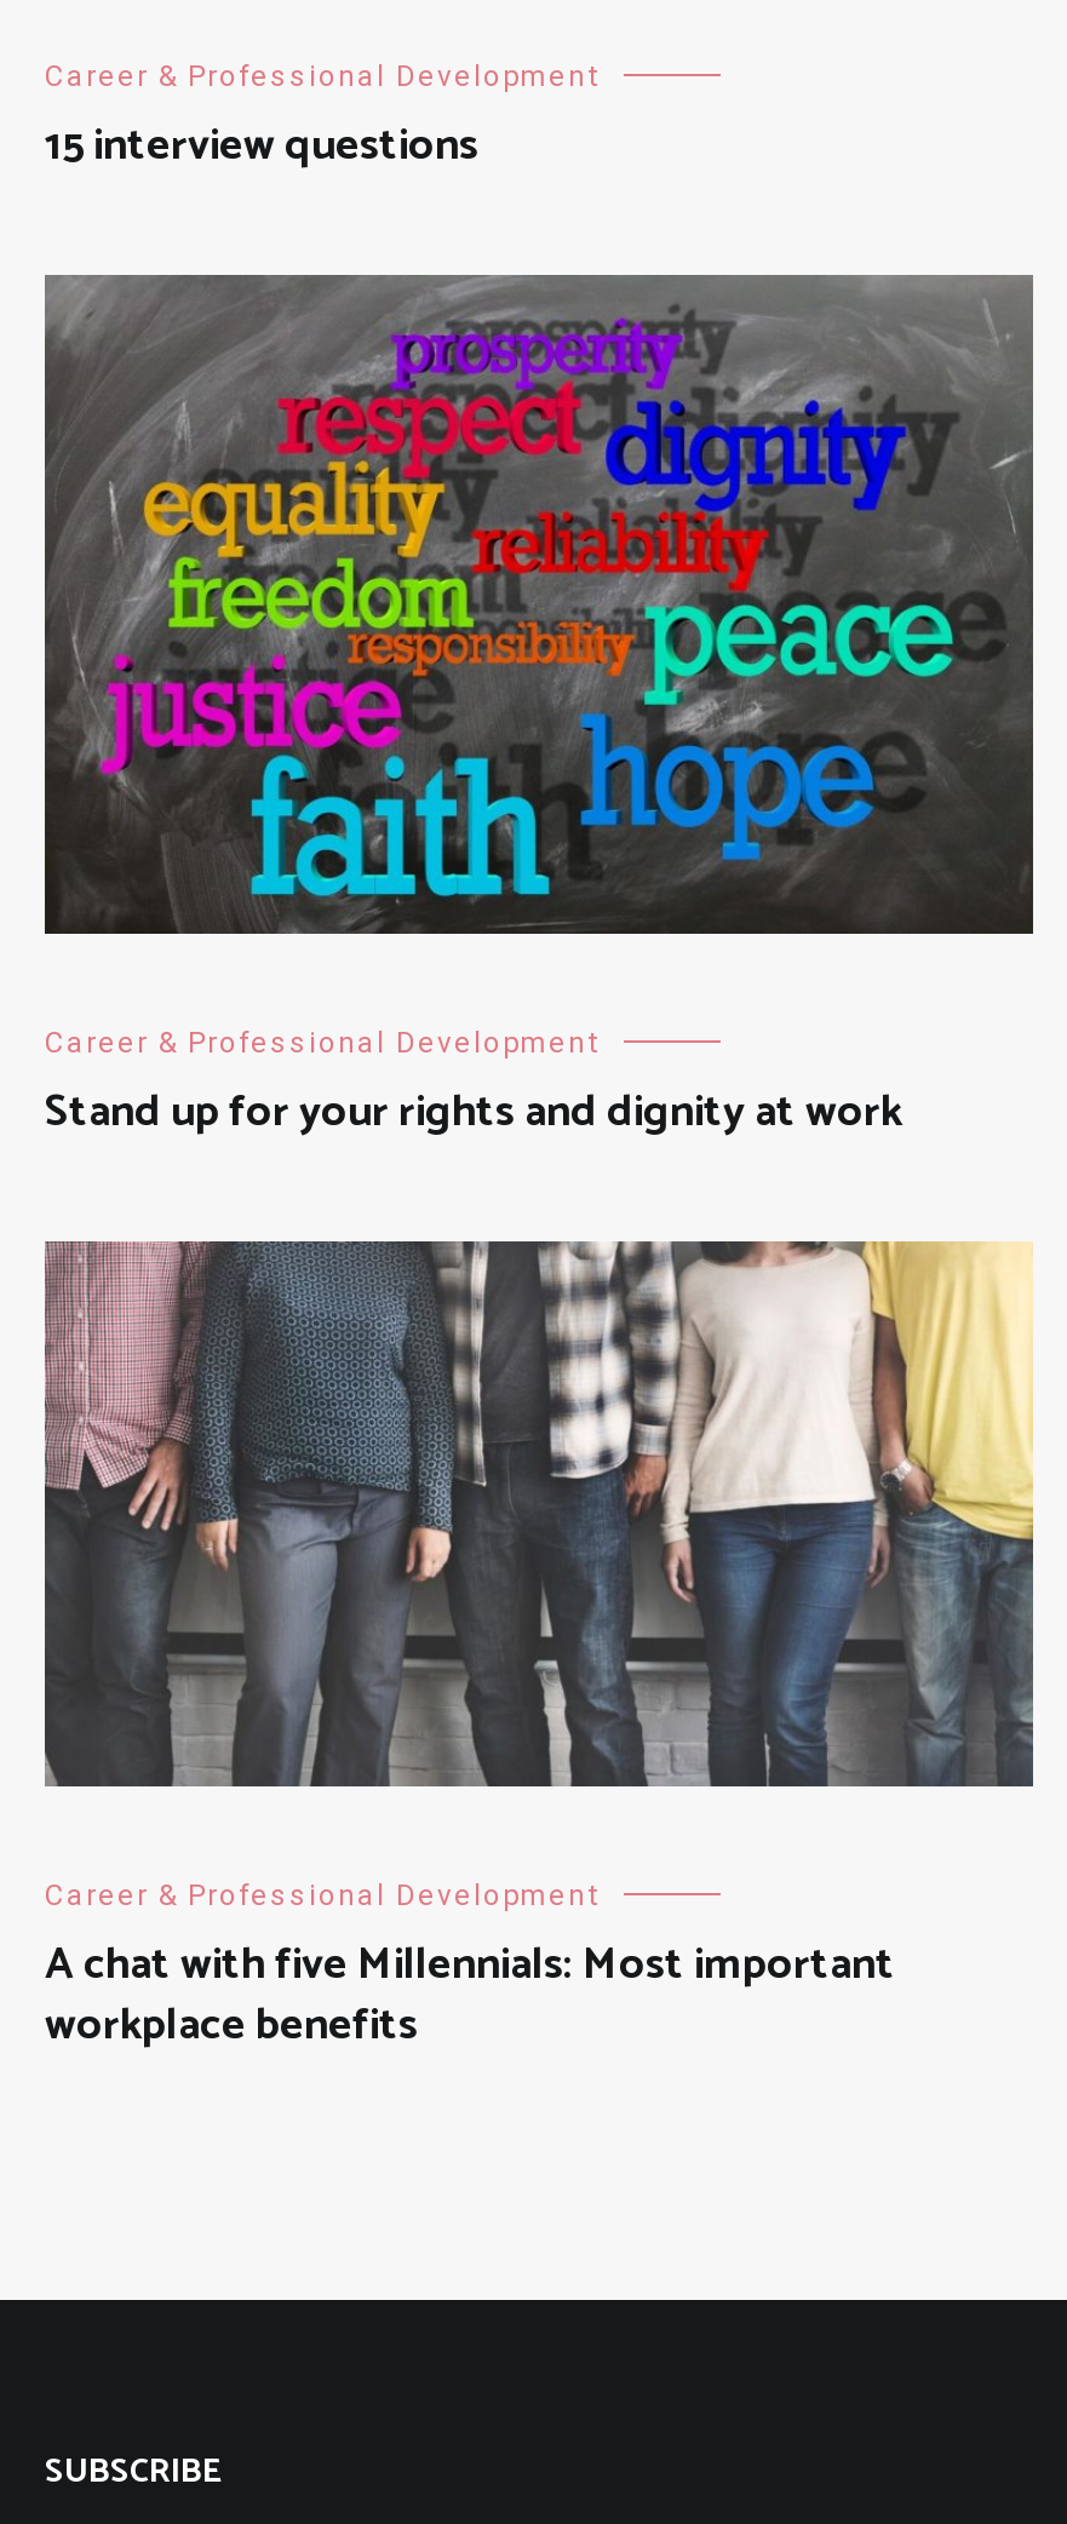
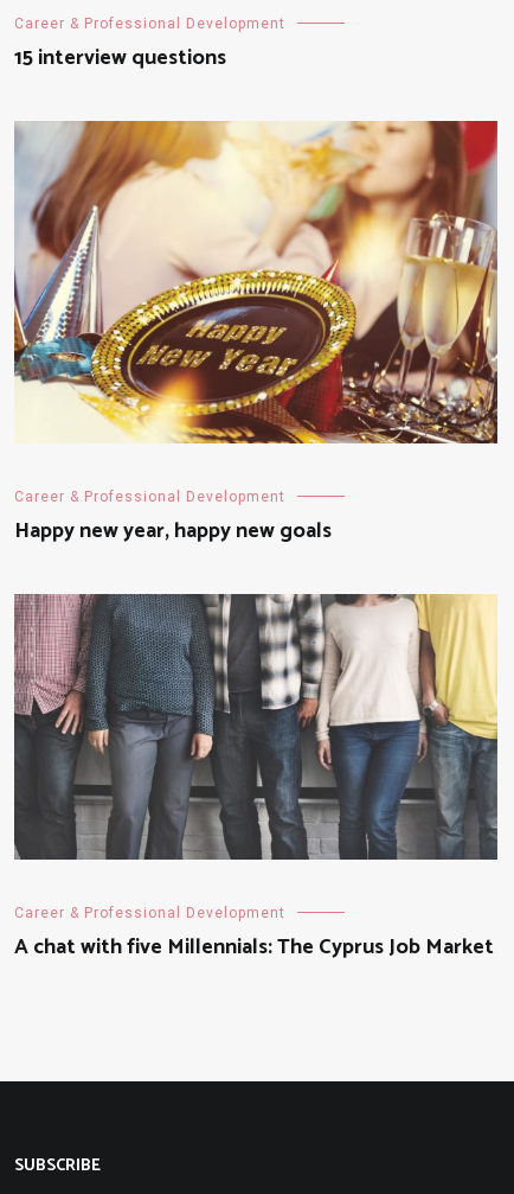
- [image]
+ [image]

- Stand up for your rights and dignity at work
+ Happy new year, happy new goals

- A chat with five Millennials: Most important
- workplace benefits
+ A chat with five Millennials: The Cyprus Job Market
